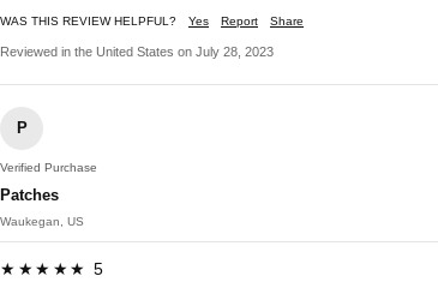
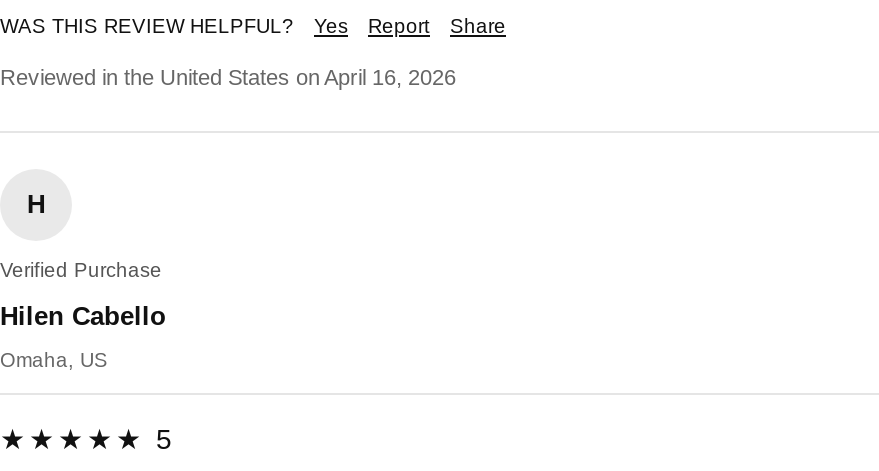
- Reviewed in the United States on July 28, 2023
+ Reviewed in the United States on April 16, 2026

- P
+ H

- Patches
+ Hilen Cabello

- Waukegan, US
+ Omaha, US
